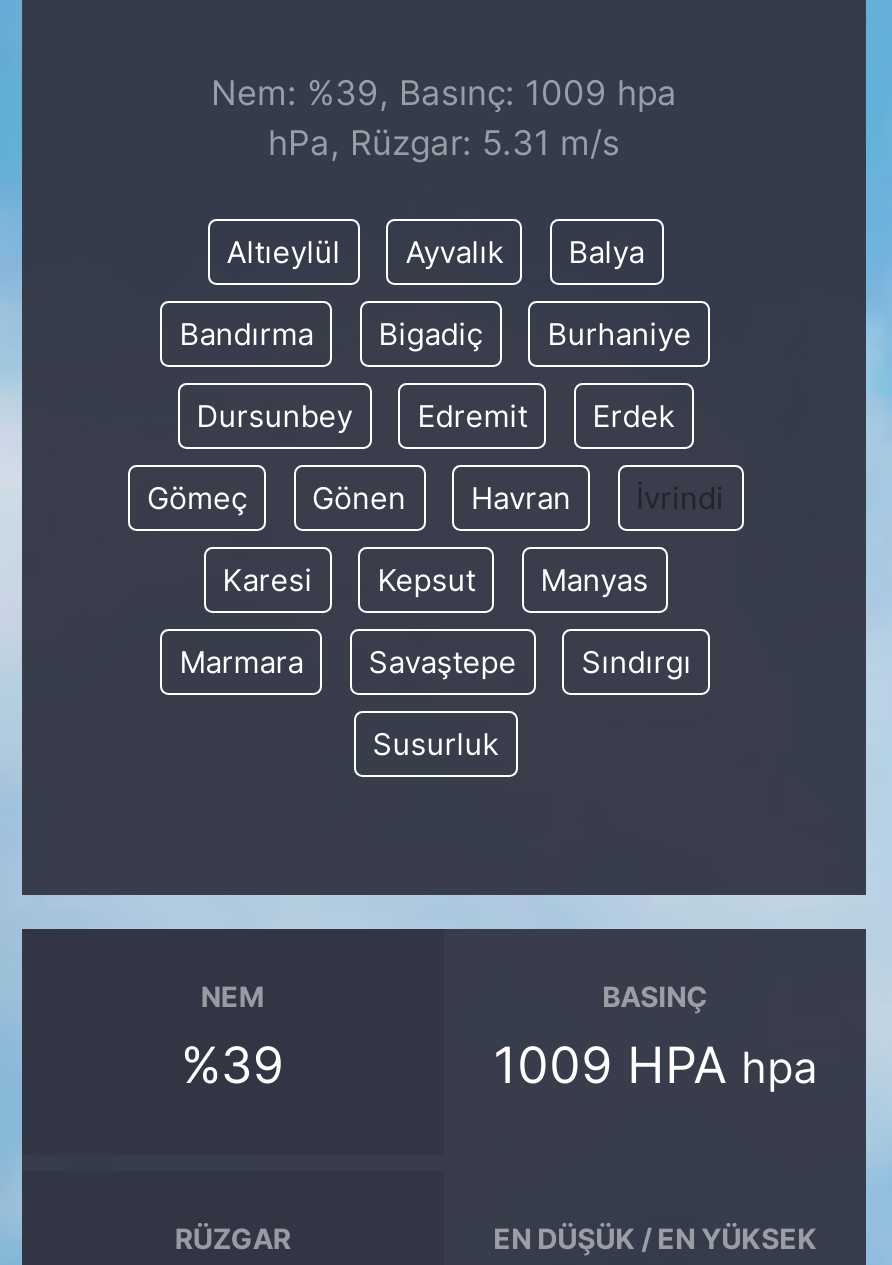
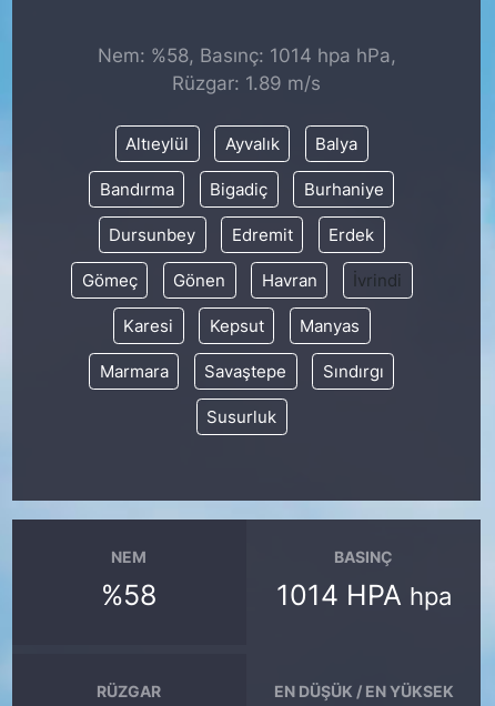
- Nem: %39, Basınç: 1009 hpa
- hPa, Rüzgar: 5.31 m/s
+ Nem: %58, Basınç: 1014 hpa hPa,
+ Rüzgar: 1.89 m/s

- %39
+ %58

- 1009 HPA hpa
+ 1014 HPA hpa
